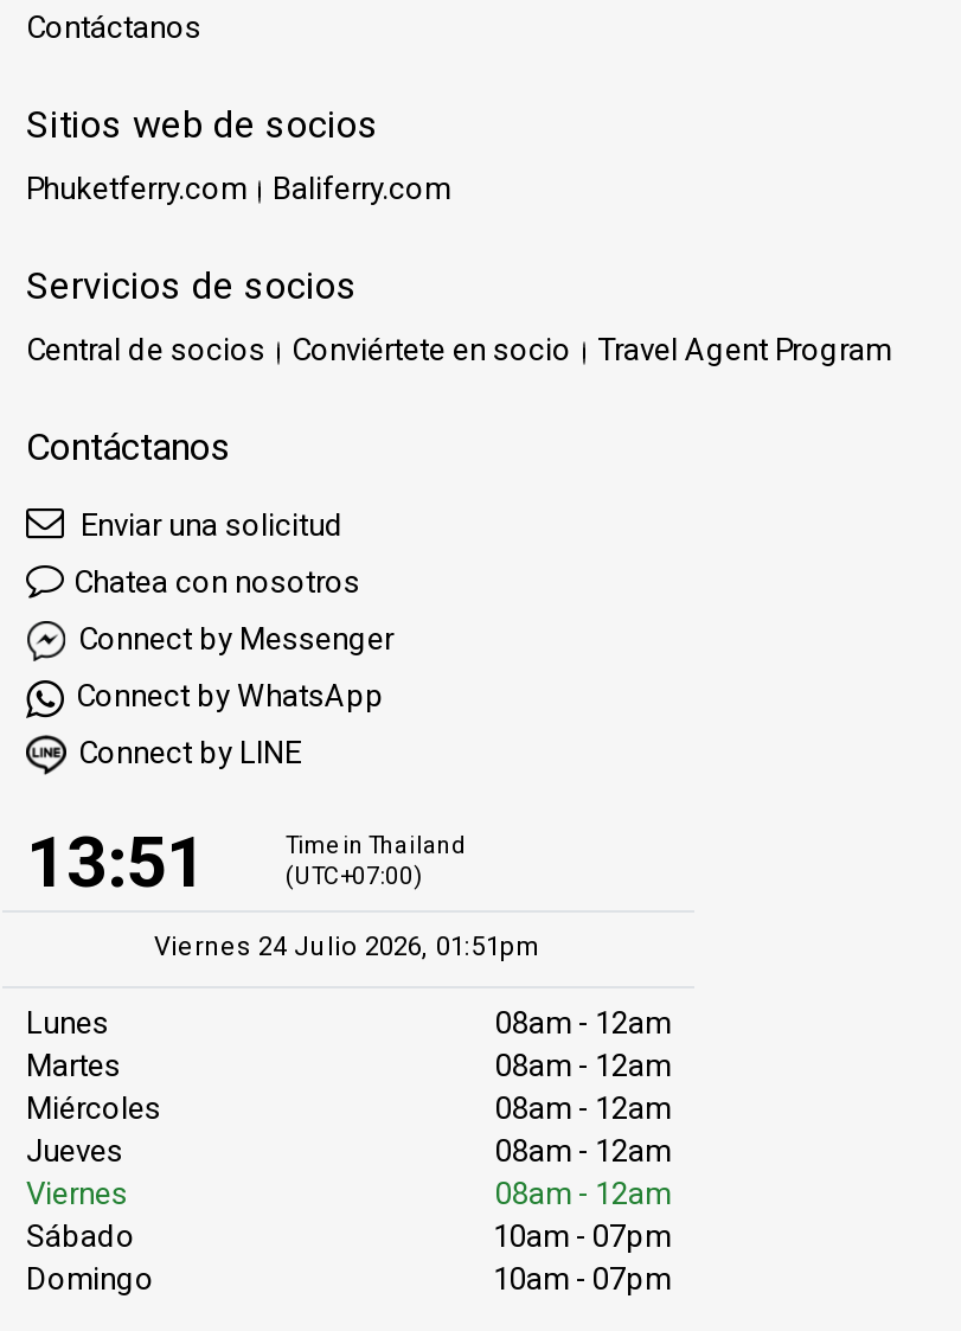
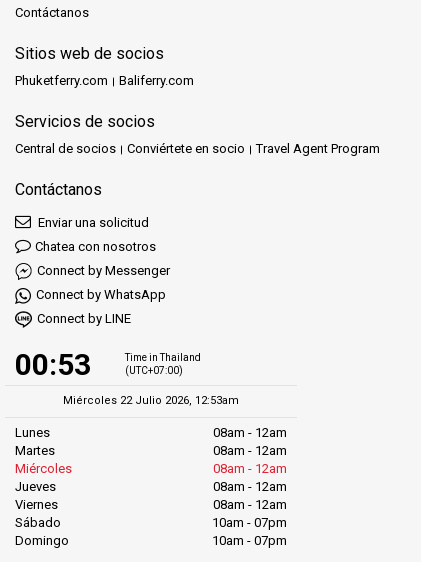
- 13:51
+ 00:53

- Viernes 24 Julio 2026, 01:51pm
+ Miércoles 22 Julio 2026, 12:53am
